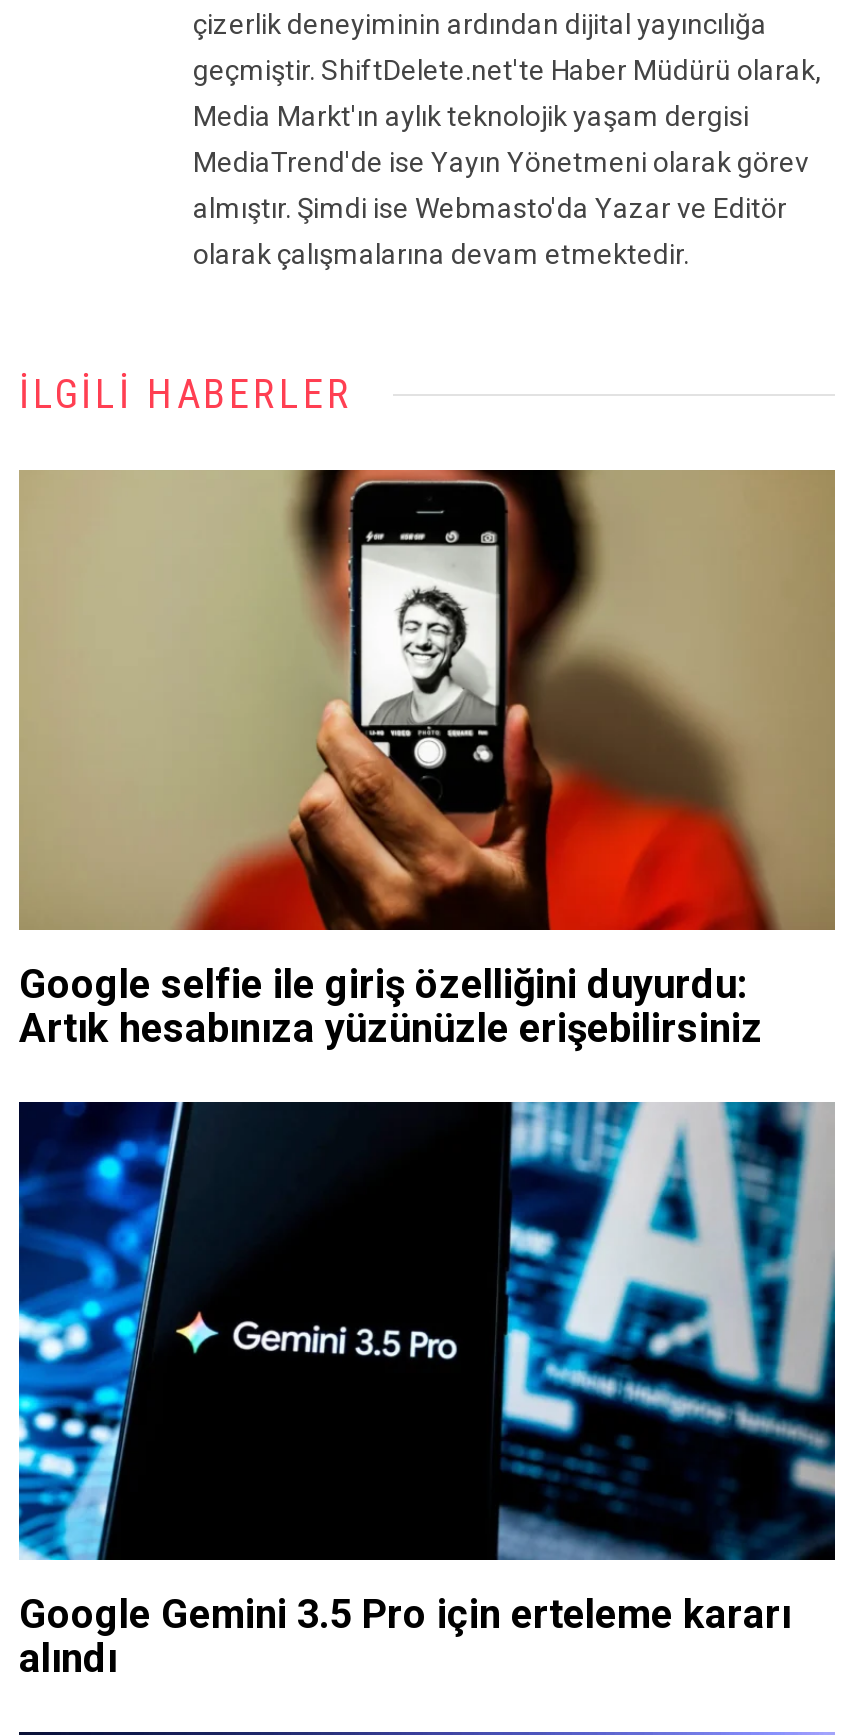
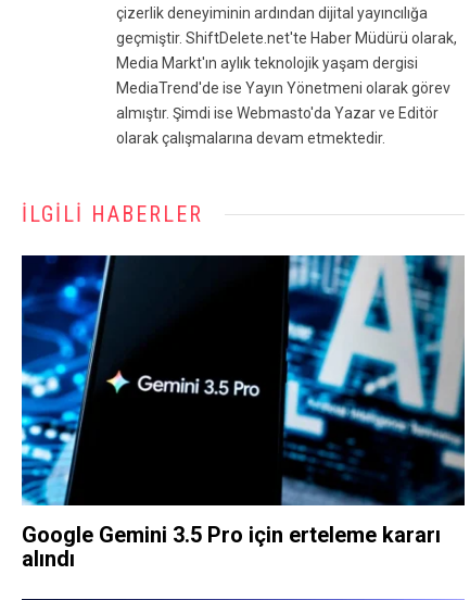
- [image]
- Google selfie ile giriş özelliğini duyurdu:
- Artık hesabınıza yüzünüzle erişebilirsiniz
